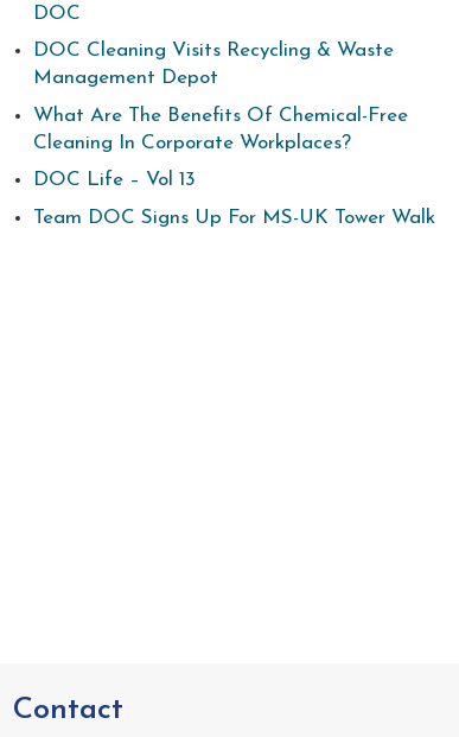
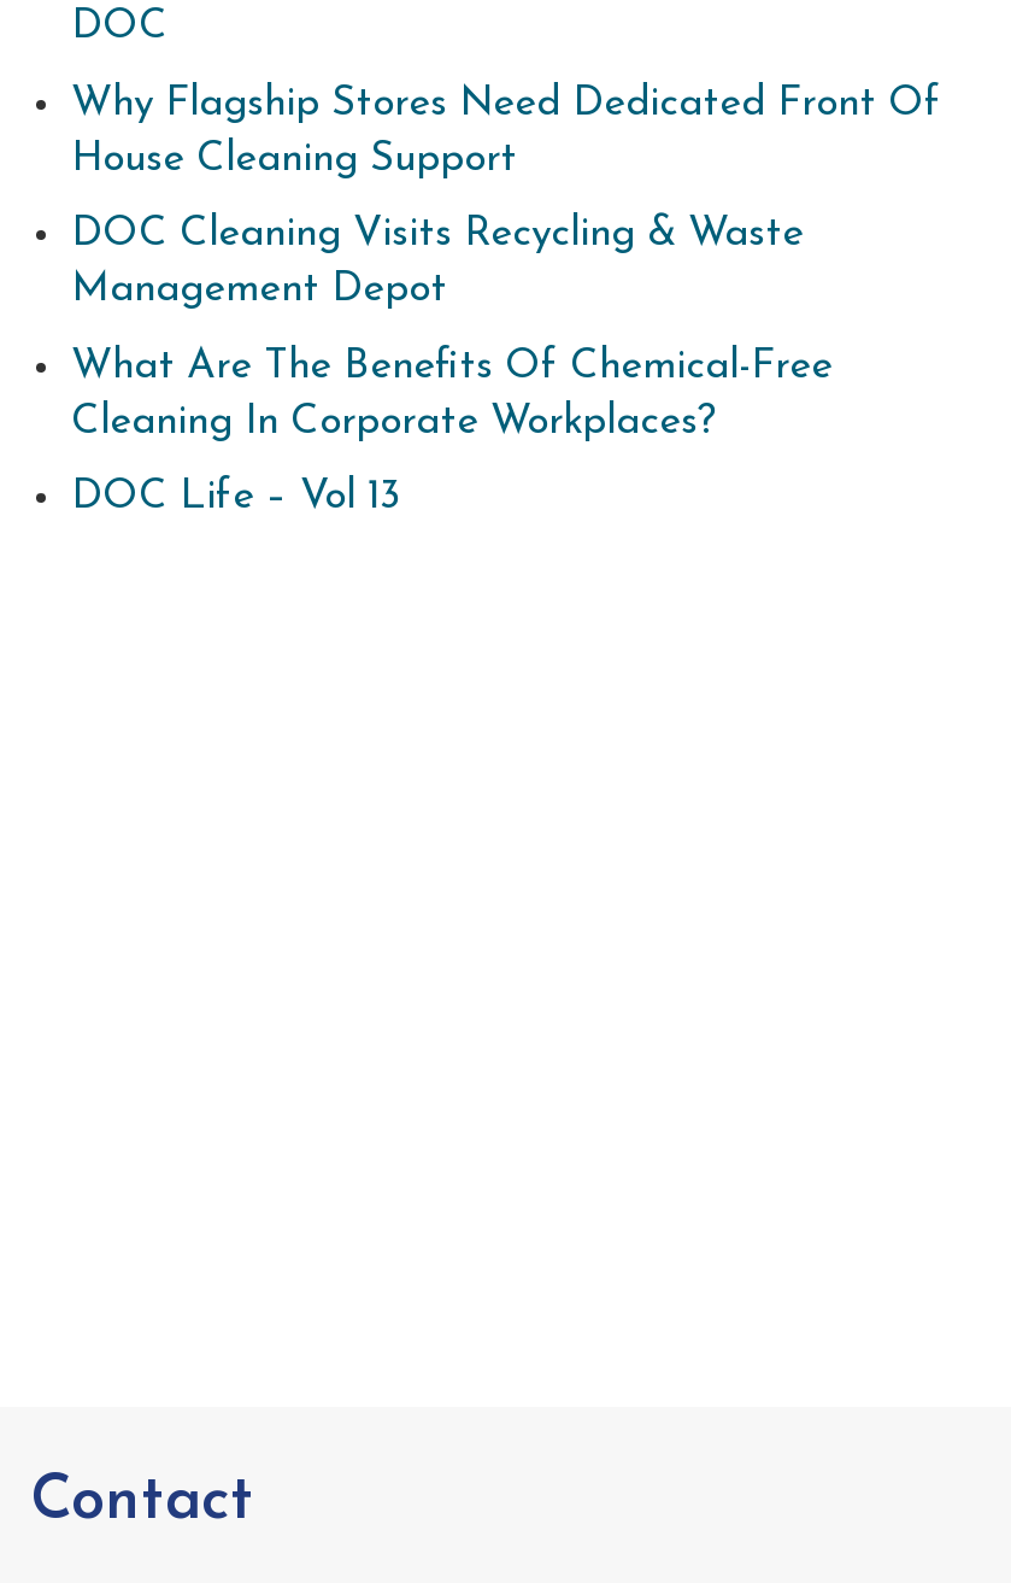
+ Why Flagship Stores Need Dedicated Front Of
+ House Cleaning Support

moved down: DOC Cleaning Visits Recycling & Waste | Management Depot | What Are The Benefits Of Chemical-Free | Cleaning In Corporate Workplaces? | DOC Life – Vol 13

- Team DOC Signs Up For MS-UK Tower Walk
